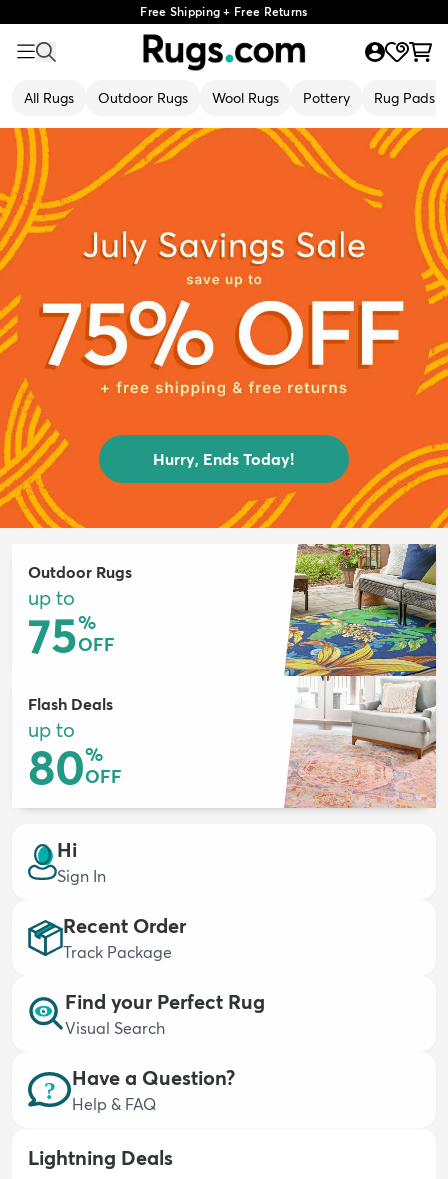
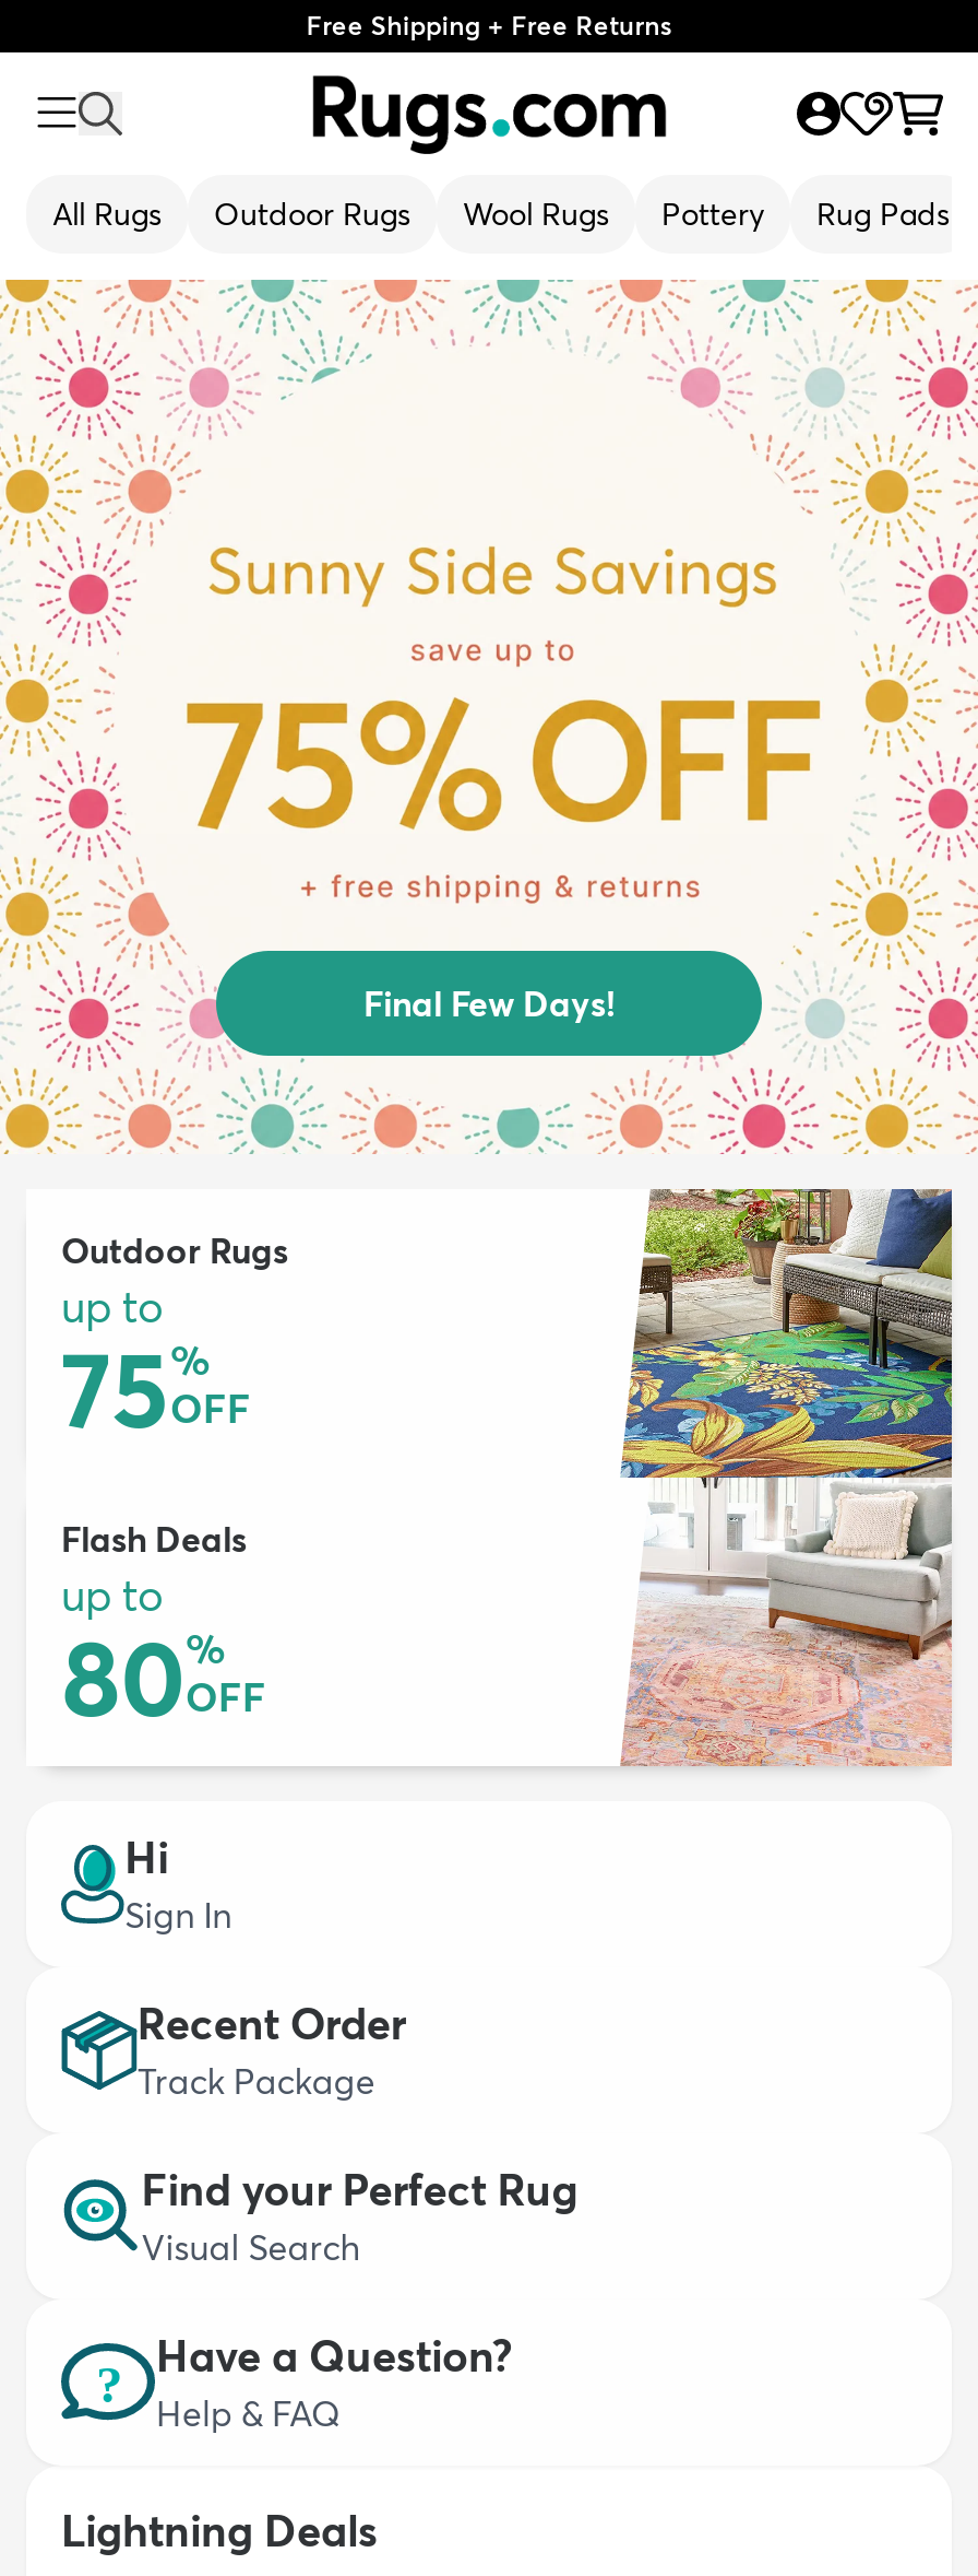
- [image]
- Hurry, Ends Today!
+ [image]
+ Final Few Days!
